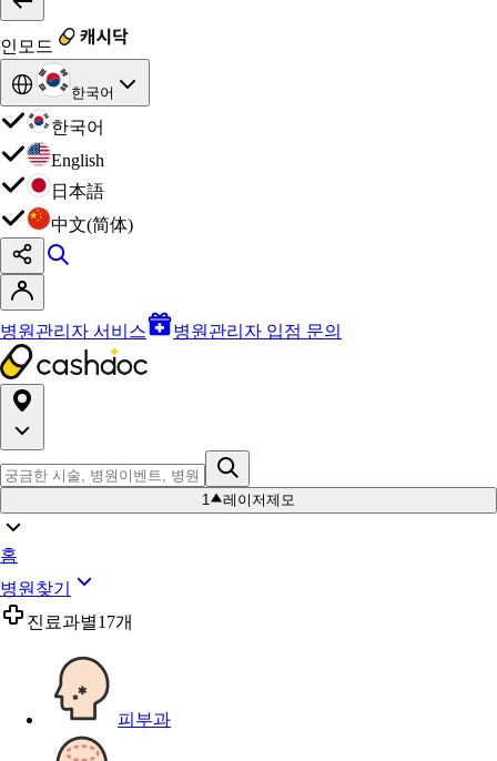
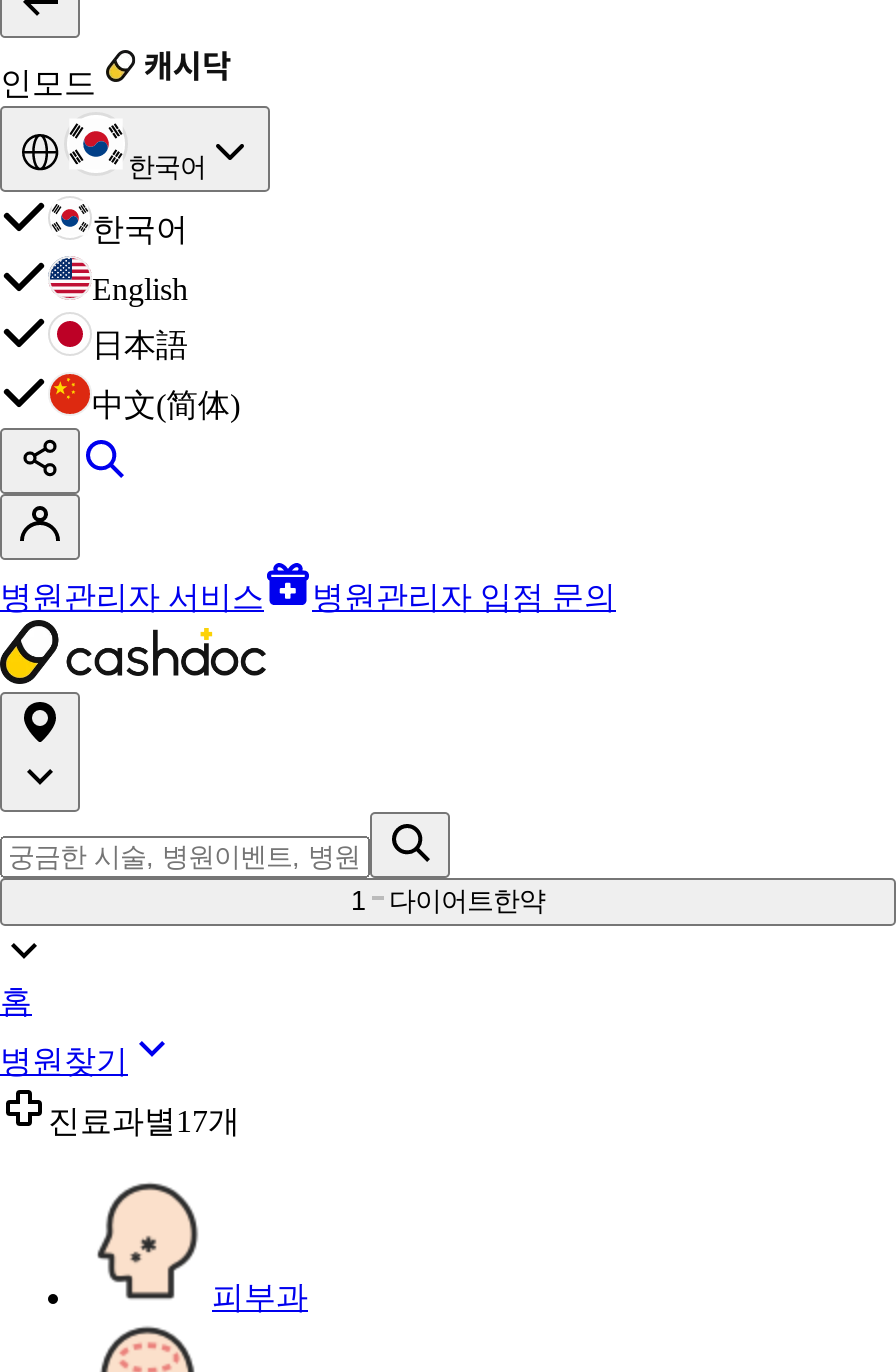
- 레이저제모
+ 다이어트한약
